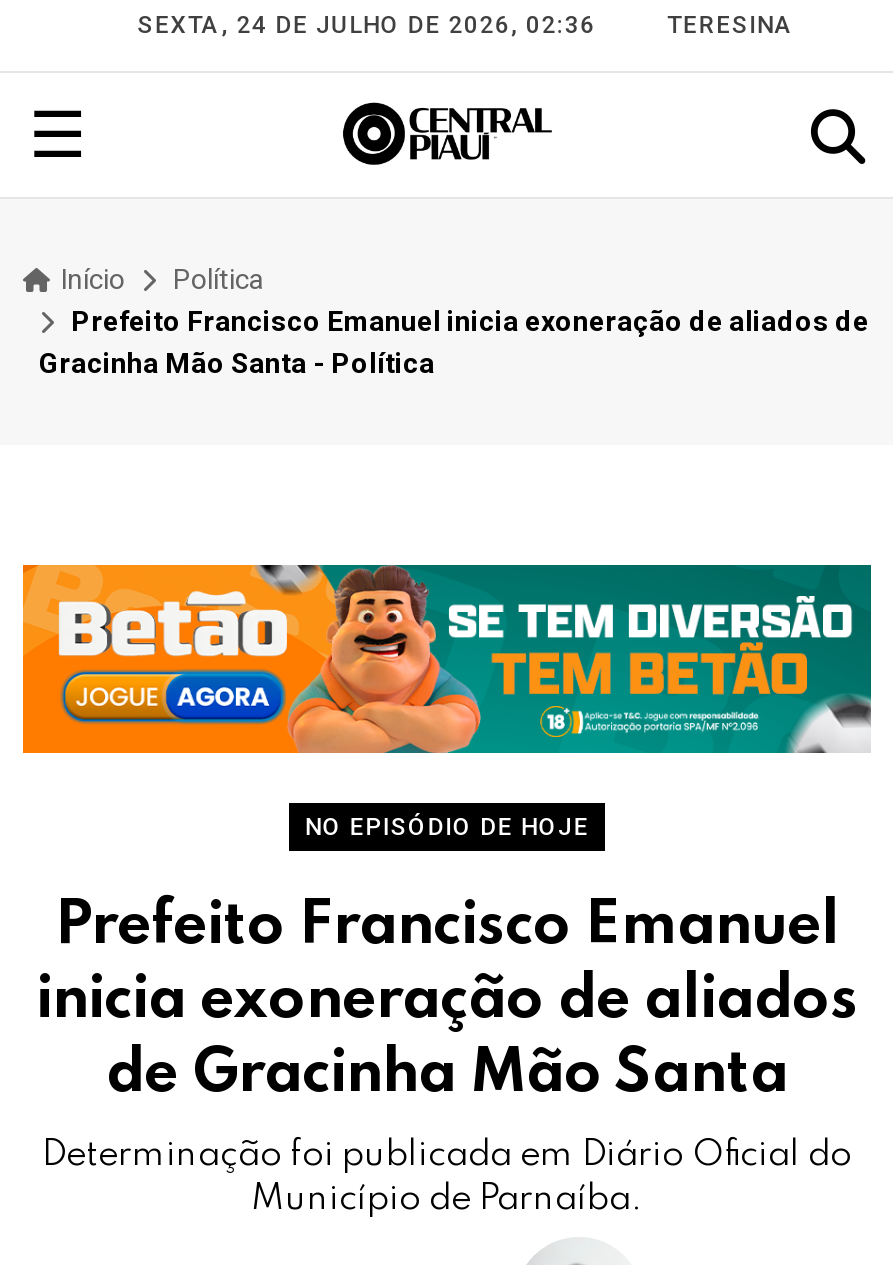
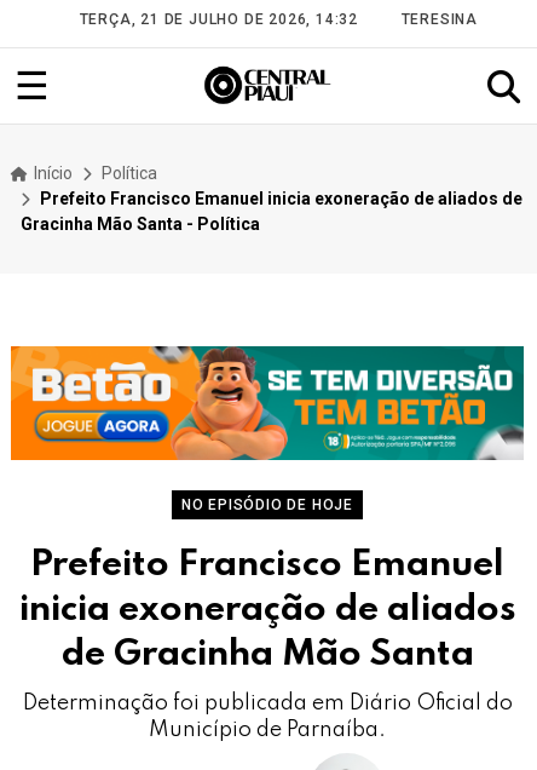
- SEXTA, 24 DE JULHO DE 2026, 02:36
+ TERÇA, 21 DE JULHO DE 2026, 14:32
